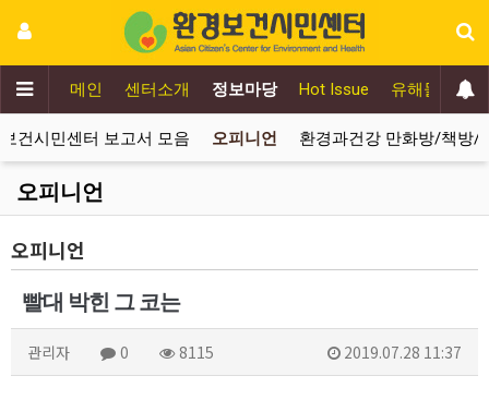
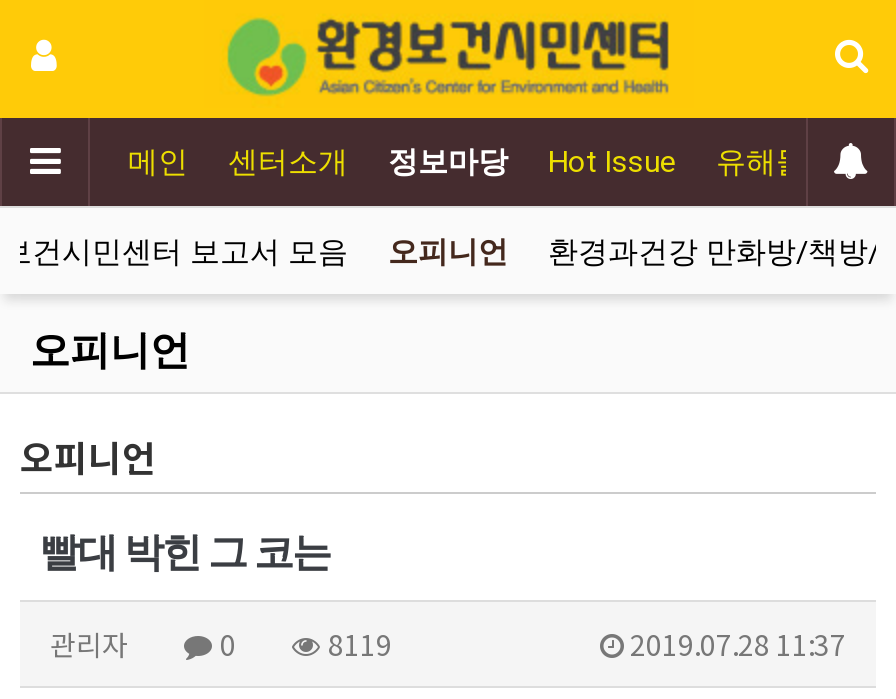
- 0 8115
+ 0 8119
